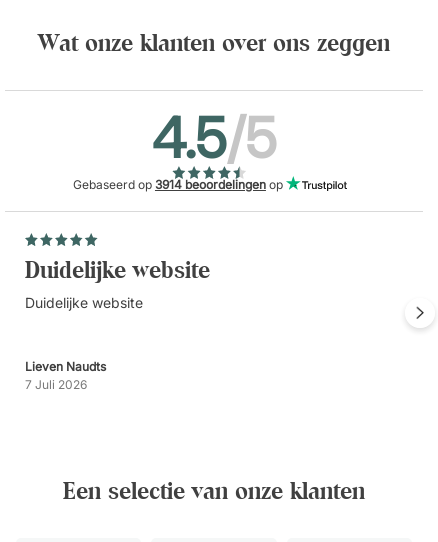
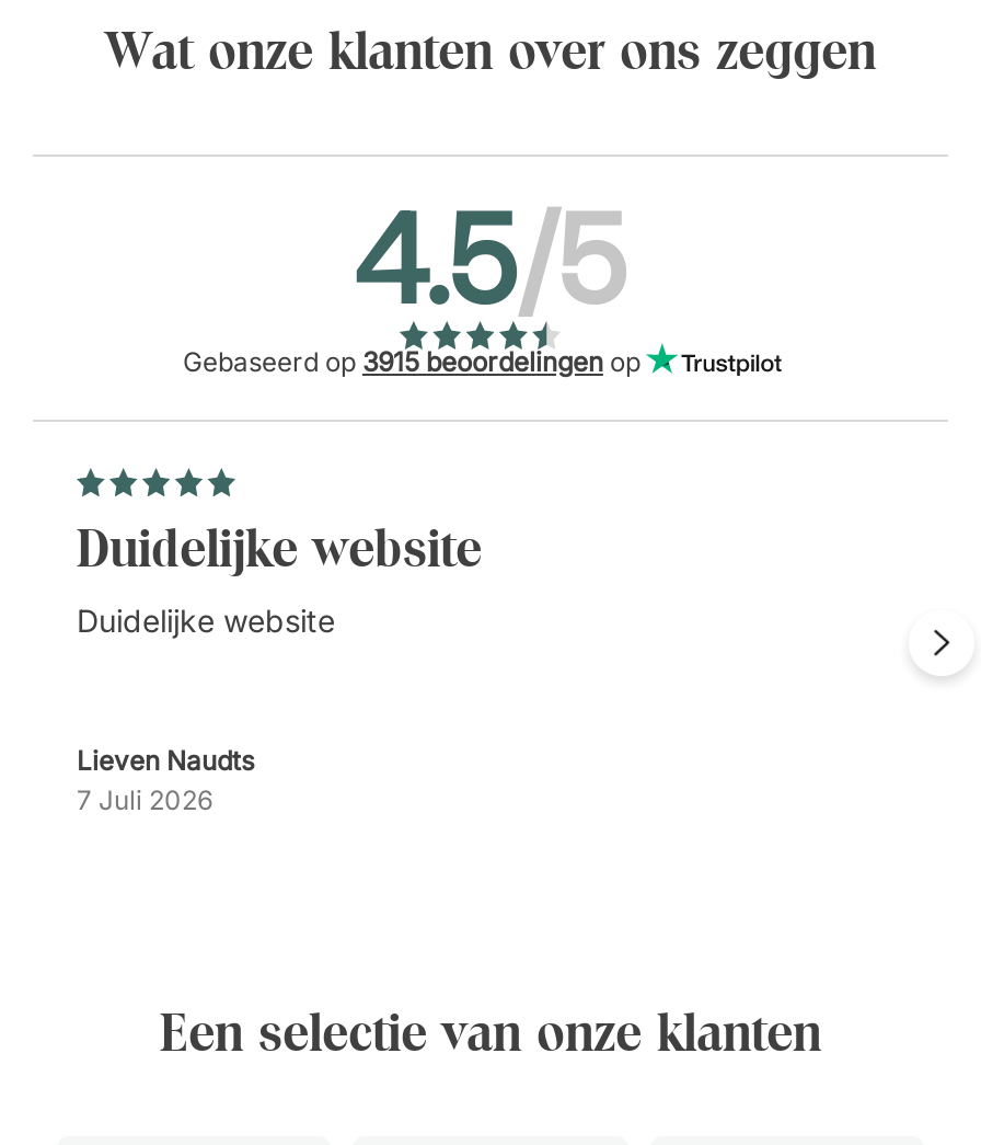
- Gebaseerd op 3914 beoordelingen op
+ Gebaseerd op 3915 beoordelingen op
